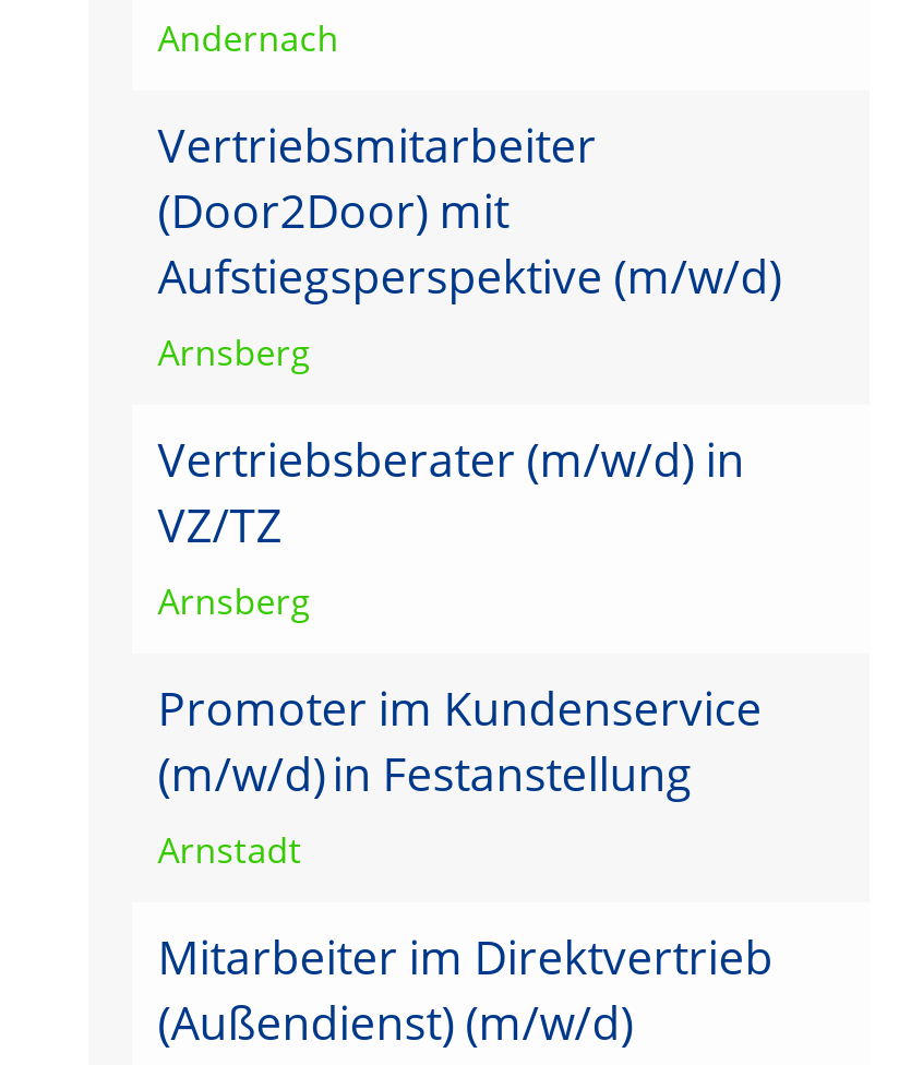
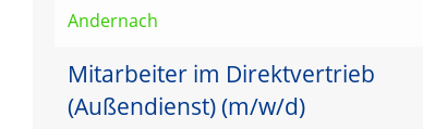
- Vertriebsmitarbeiter
- (Door2Door) mit
- Aufstiegsperspektive (m/w/d)
- Arnsberg
- Vertriebsberater (m/w/d) in
- VZ/TZ
- Arnsberg
- Promoter im Kundenservice
- (m/w/d) in Festanstellung
- Arnstadt
